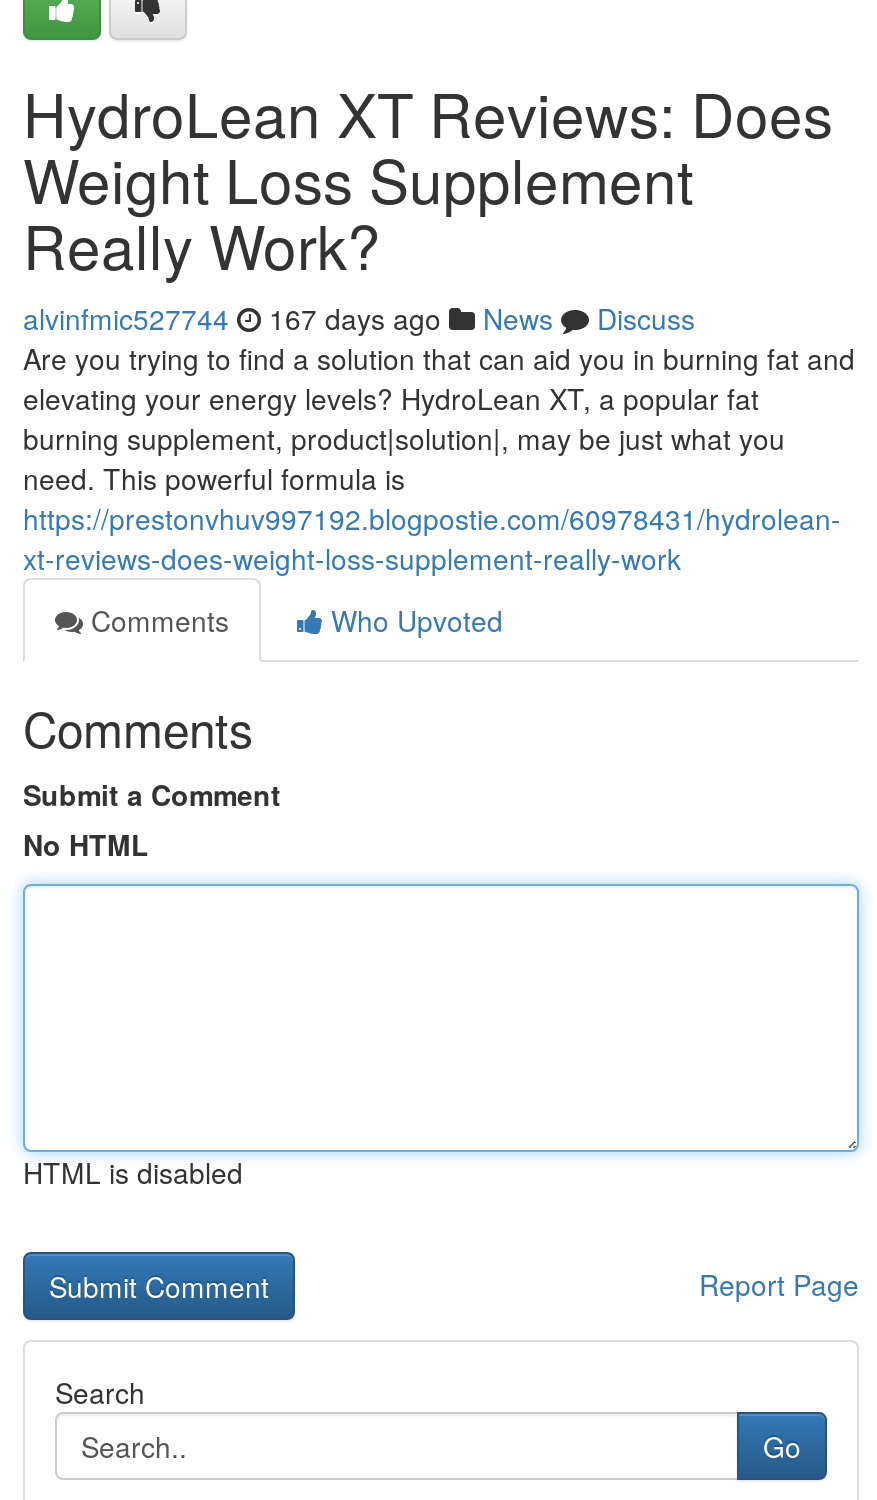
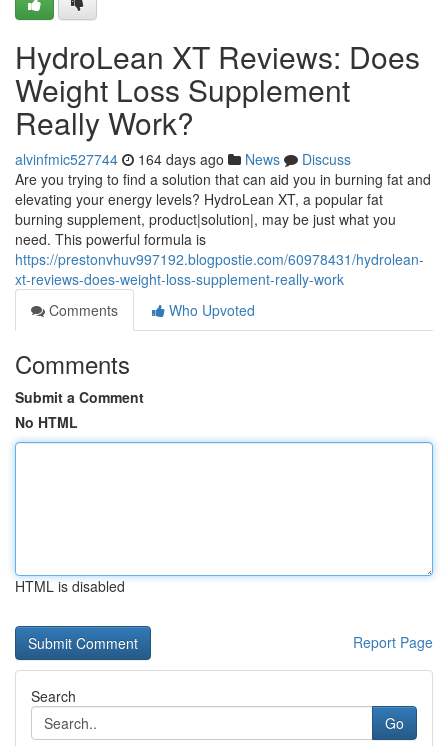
- alvinfmic527744 167 days ago News Discuss
+ alvinfmic527744 164 days ago News Discuss
